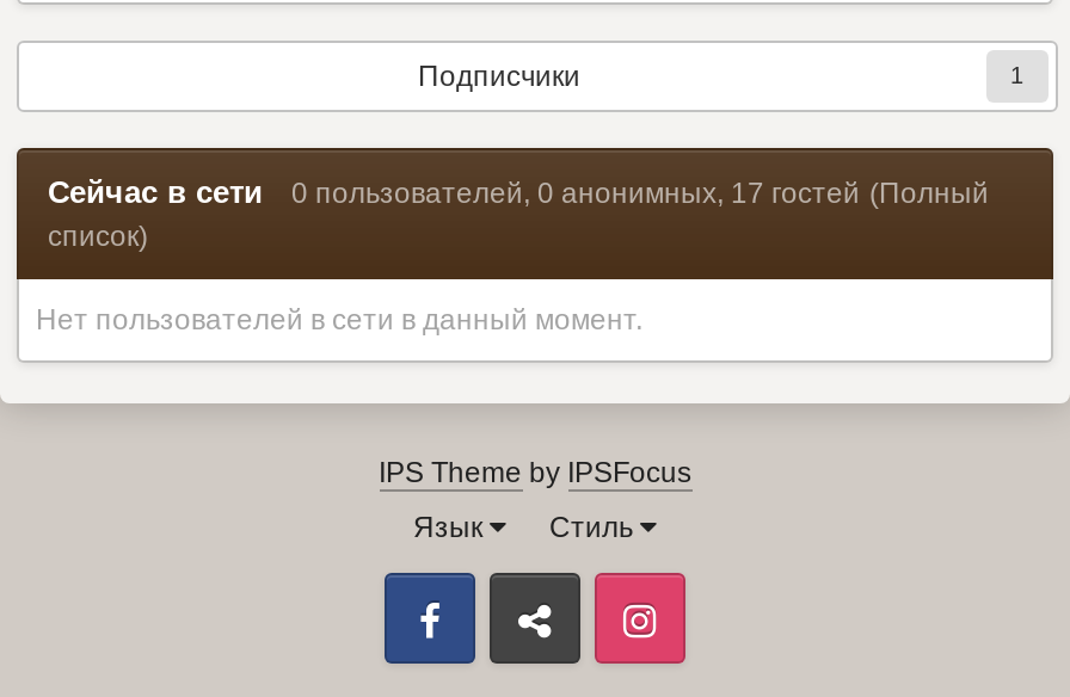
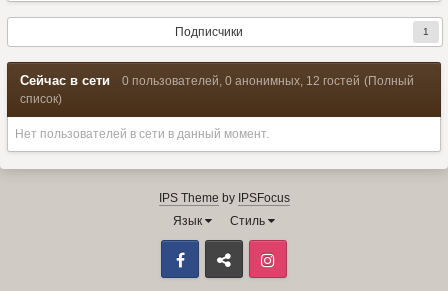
- Сейчас в сети 0 пользователей, 0 анонимных, 17 гостей (Полный
+ Сейчас в сети 0 пользователей, 0 анонимных, 12 гостей (Полный
